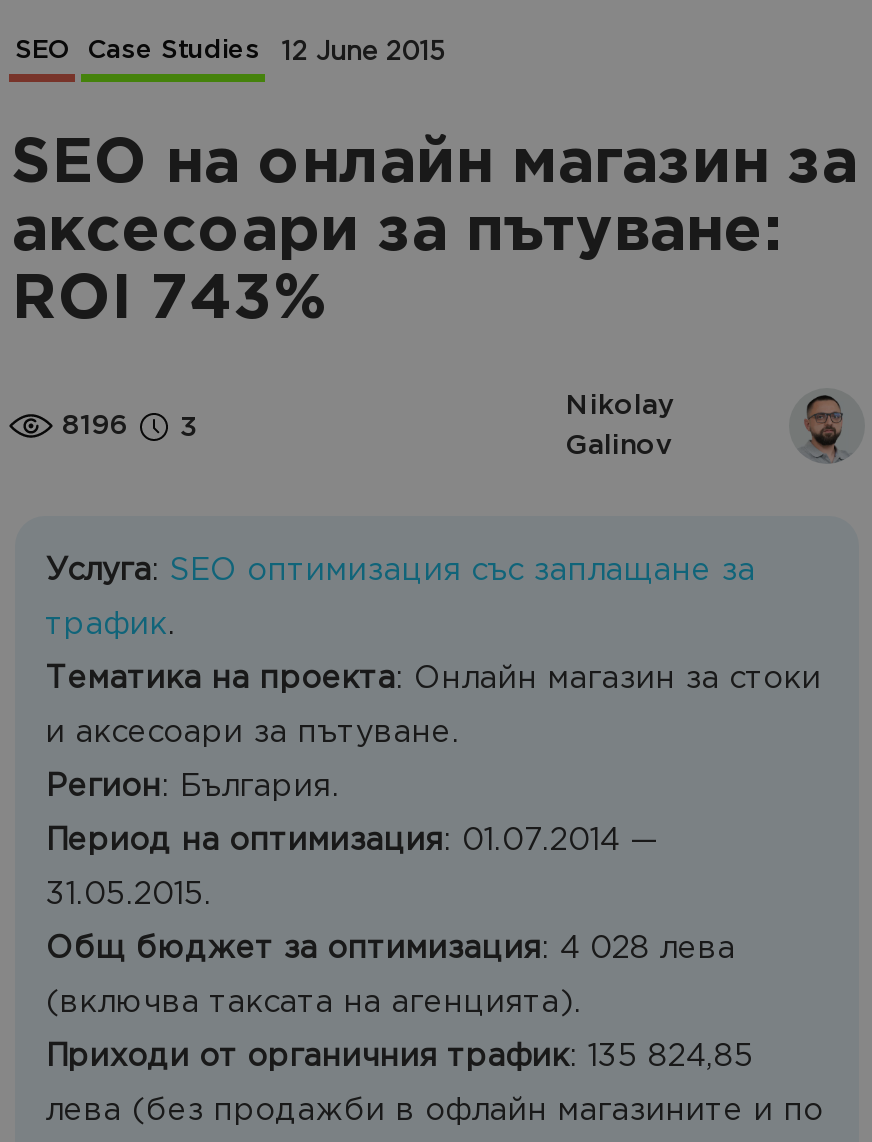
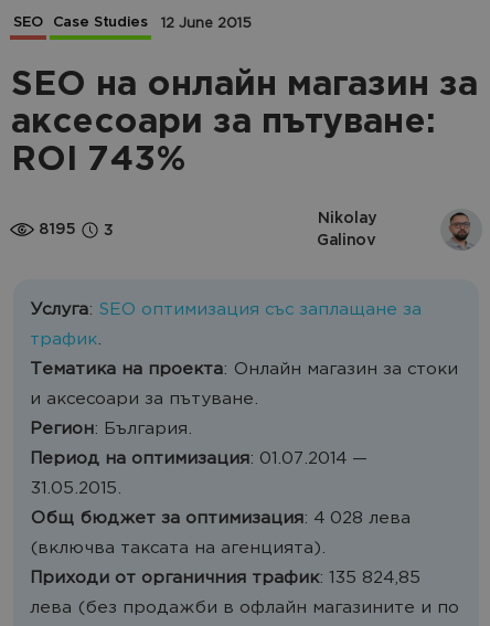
- 8196 3
+ 8195 3
